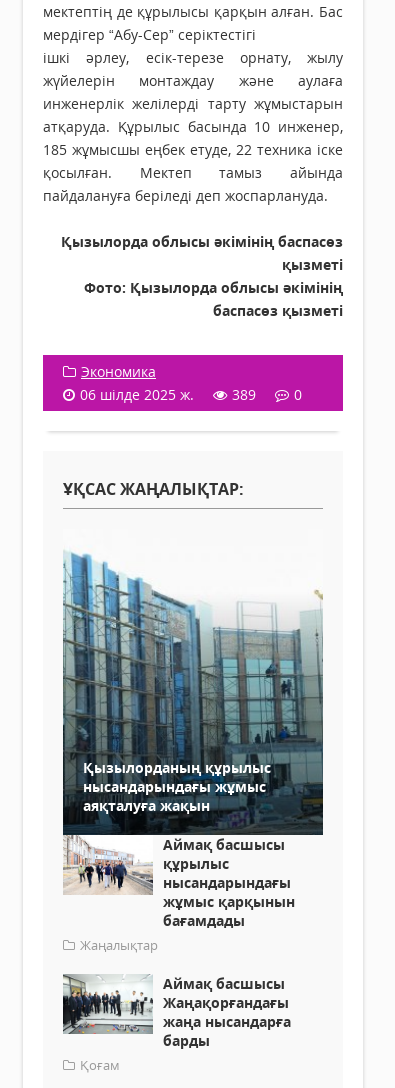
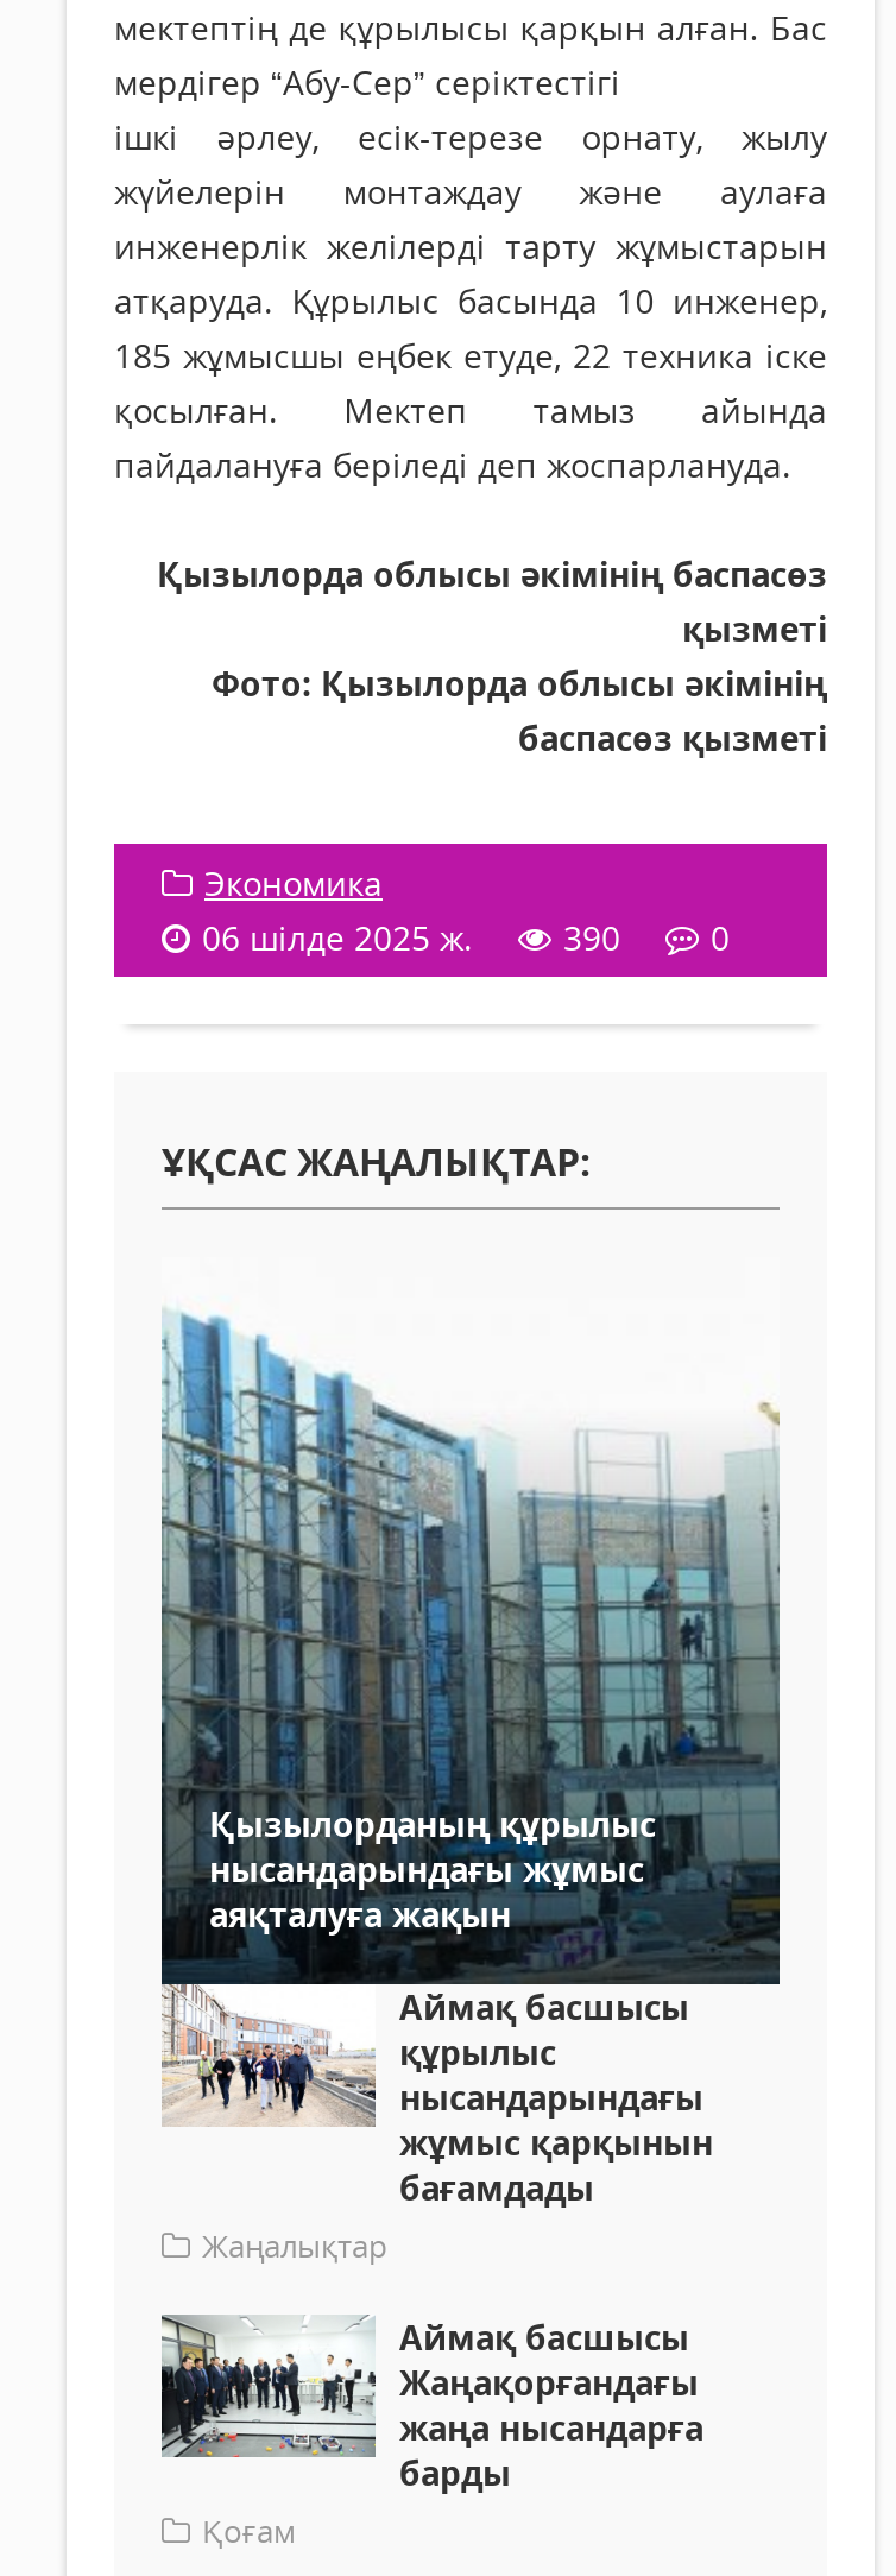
- 06 шілде 2025 ж. 389 0
+ 06 шілде 2025 ж. 390 0
